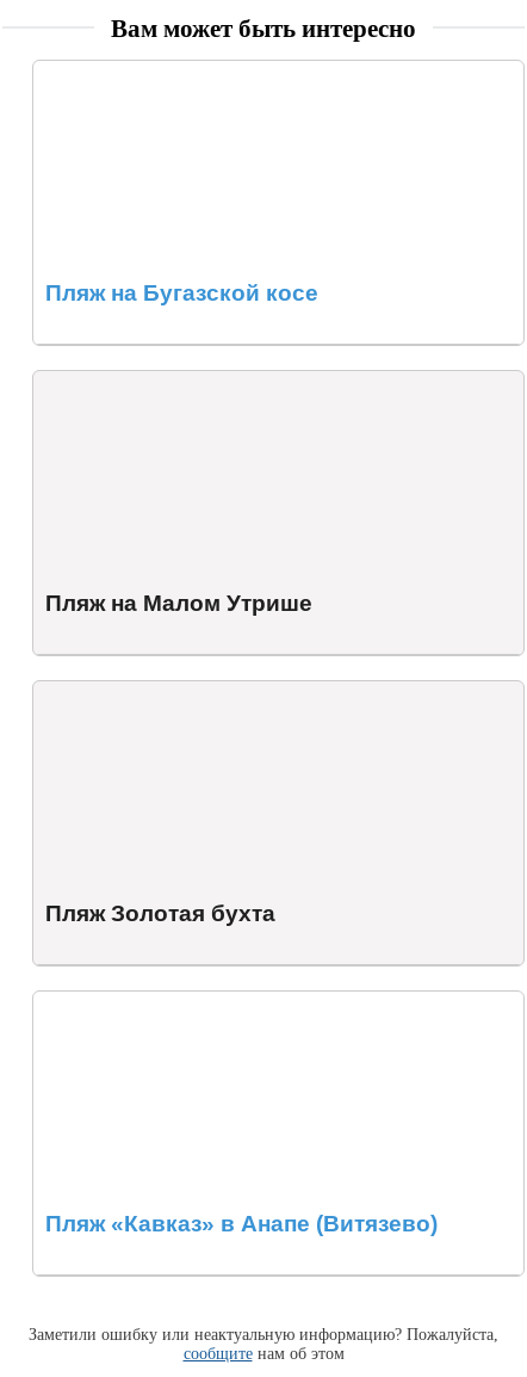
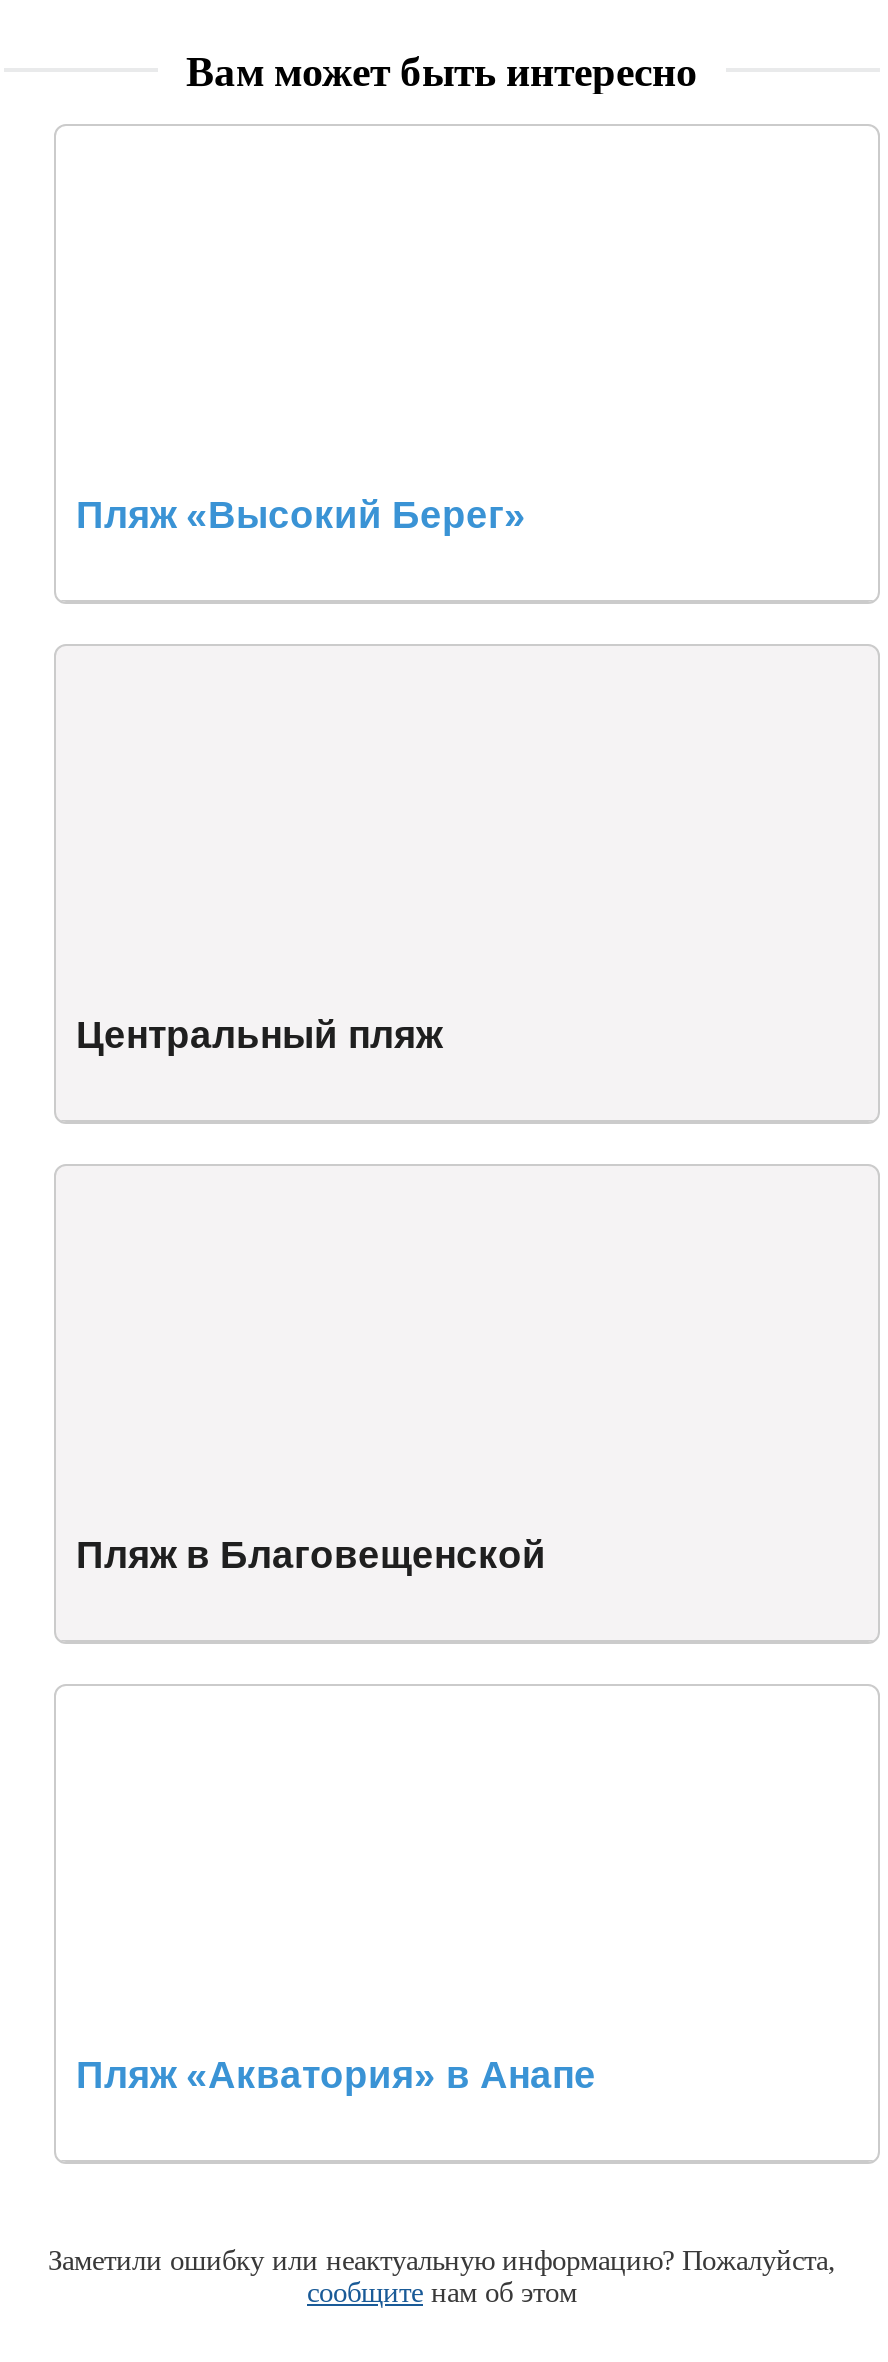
- Пляж на Бугазской косе
+ Пляж «Высокий Берег»

- Пляж на Малом Утрише
+ Центральный пляж

- Пляж Золотая бухта
+ Пляж в Благовещенской

- Пляж «Кавказ» в Анапе (Витязево)
+ Пляж «Акватория» в Анапе
